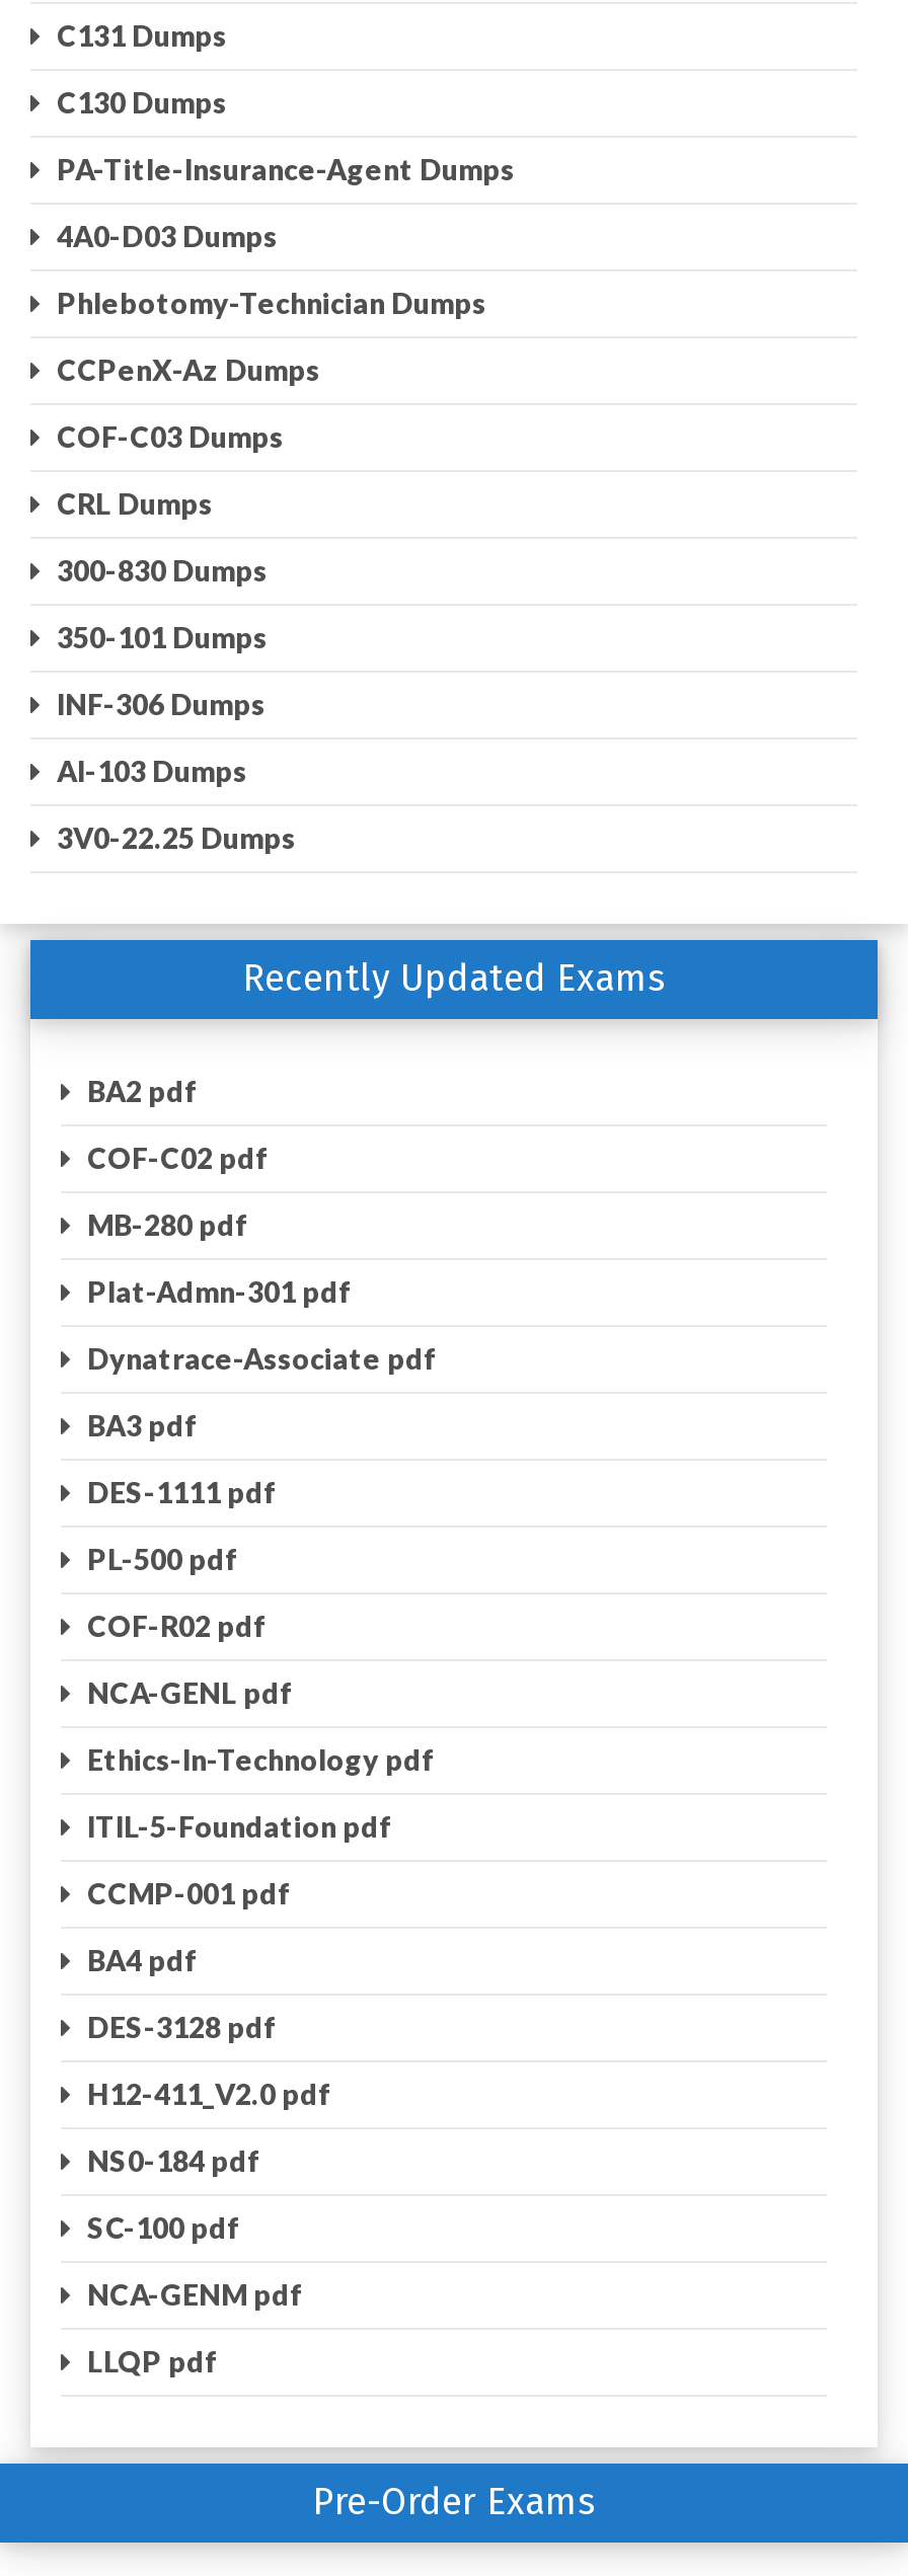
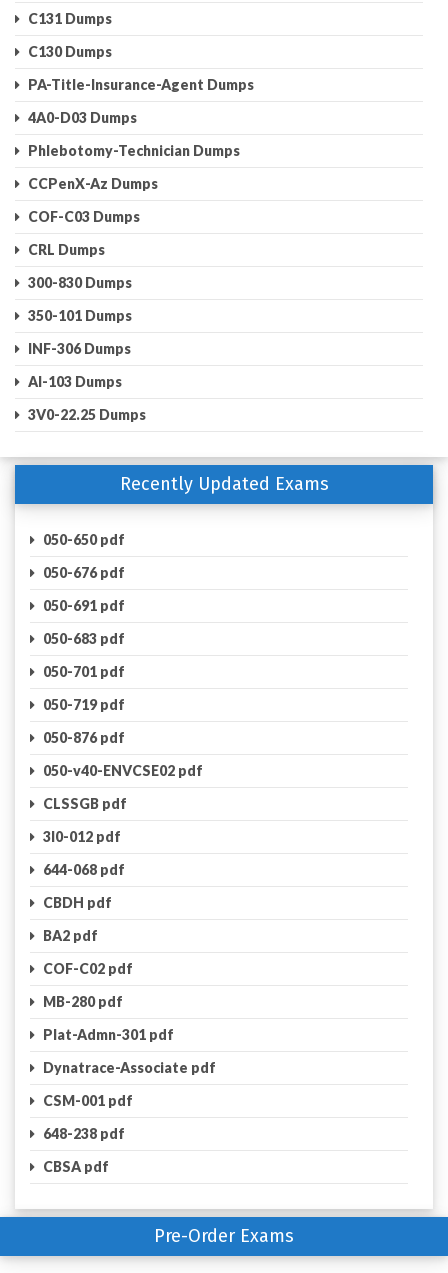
+ 050-650 pdf
+ 050-676 pdf
+ 050-691 pdf
+ 050-683 pdf
+ 050-701 pdf
+ 050-719 pdf
+ 050-876 pdf
+ 050-v40-ENVCSE02 pdf
+ CLSSGB pdf
+ 3I0-012 pdf
+ 644-068 pdf
+ CBDH pdf

moved down: BA2 pdf | COF-C02 pdf | MB-280 pdf | Plat-Admn-301 pdf | Dynatrace-Associate pdf

- BA3 pdf
- DES-1111 pdf
- PL-500 pdf
- COF-R02 pdf
- NCA-GENL pdf
- Ethics-In-Technology pdf
- ITIL-5-Foundation pdf
- CCMP-001 pdf
- BA4 pdf
- DES-3128 pdf
- H12-411_V2.0 pdf
- NS0-184 pdf
- SC-100 pdf
- NCA-GENM pdf
- LLQP pdf
+ CSM-001 pdf
+ 648-238 pdf
+ CBSA pdf
